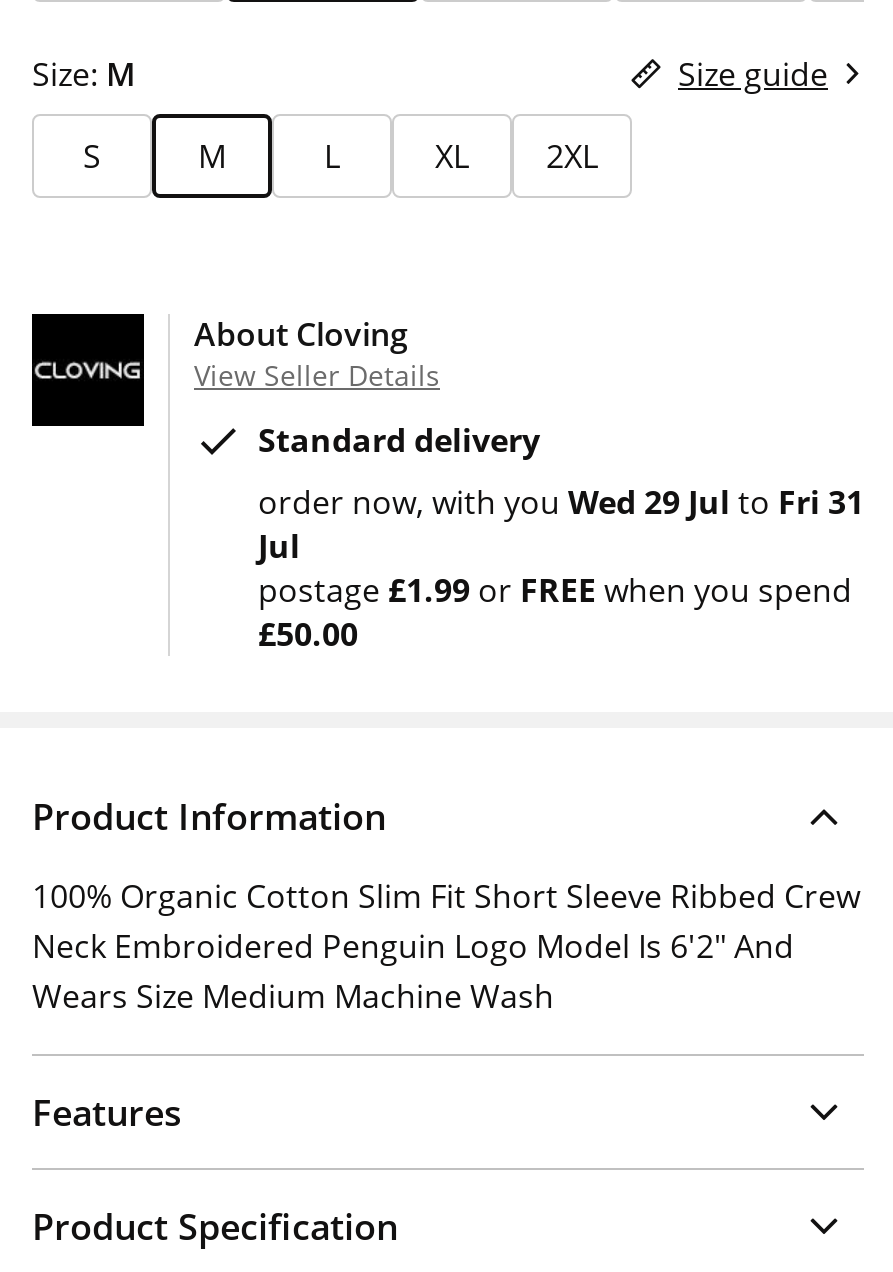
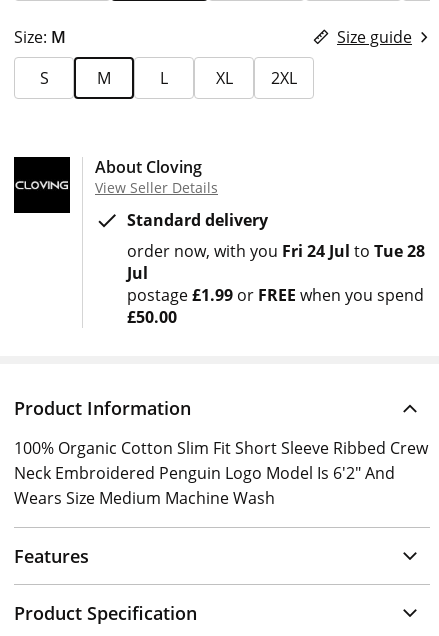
- order now with you Wed 29 Jul to Fri 31
+ order now with you Fri 24 Jul to Tue 28
